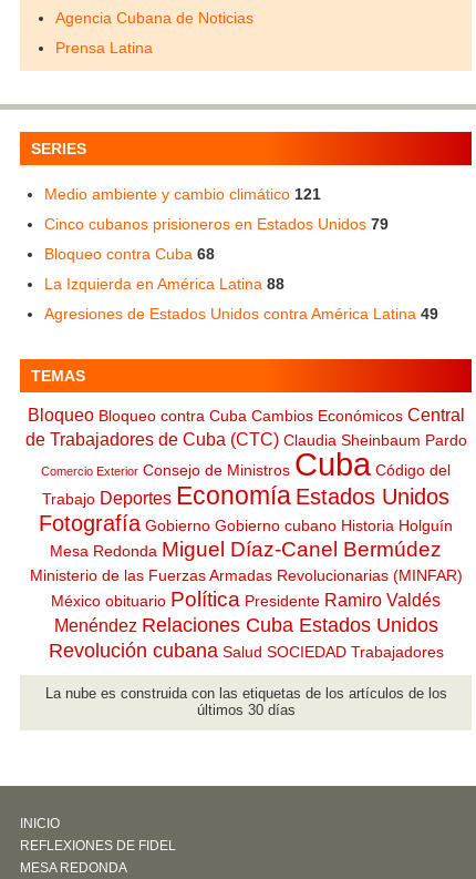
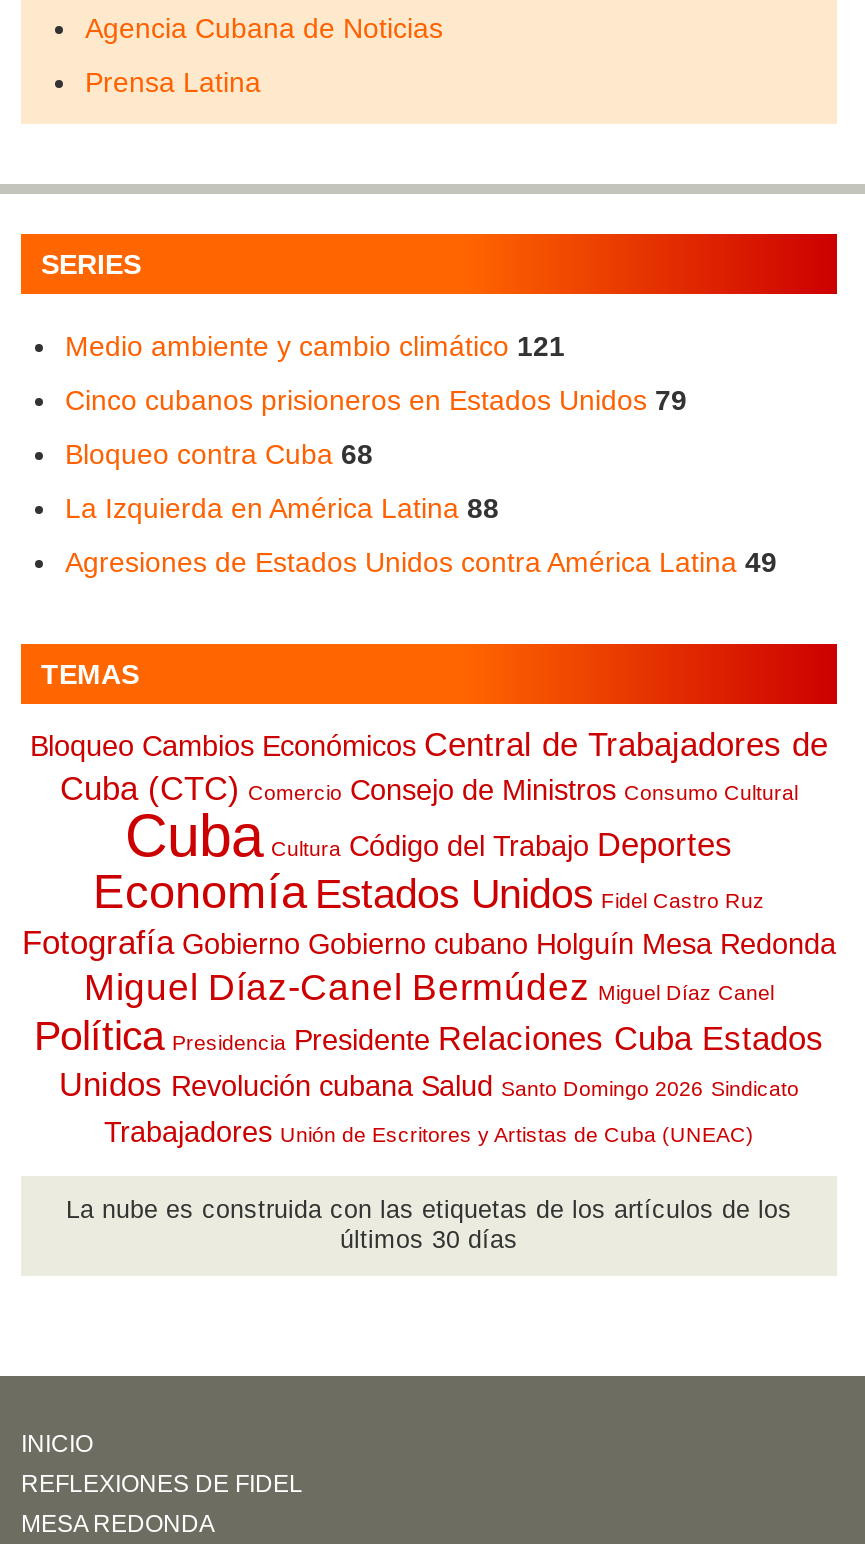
- Bloqueo Bloqueo contra Cuba Cambios Económicos Central
- de Trabajadores de Cuba (CTC) Claudia Sheinbaum Pardo
- Comercio Exterior Consejo de Ministros Cuba Código del
- Trabajo Deportes Economía Estados Unidos
- Fotografía Gobierno Gobierno cubano Historia Holguín
- Mesa Redonda Miguel Díaz-Canel Bermúdez
- Ministerio de las Fuerzas Armadas Revolucionarias (MINFAR)
- México obituario Política Presidente Ramiro Valdés
- Menéndez Relaciones Cuba Estados Unidos
- Revolución cubana Salud SOCIEDAD Trabajadores
+ Bloqueo Cambios Económicos Central de Trabajadores de
+ Cuba (CTC) Comercio Consejo de Ministros Consumo Cultural
+ Cuba Cultura Código del Trabajo Deportes
+ Economía Estados Unidos Fidel Castro Ruz
+ Fotografía Gobierno Gobierno cubano Holguín Mesa Redonda
+ Miguel Díaz-Canel Bermúdez Miguel Díaz Canel
+ Política Presidencia Presidente Relaciones Cuba Estados
+ Unidos Revolución cubana Salud Santo Domingo 2026 Sindicato
+ Trabajadores Unión de Escritores y Artistas de Cuba (UNEAC)
